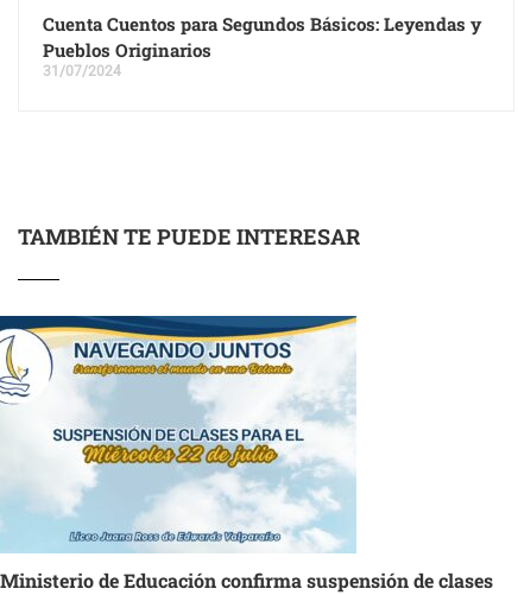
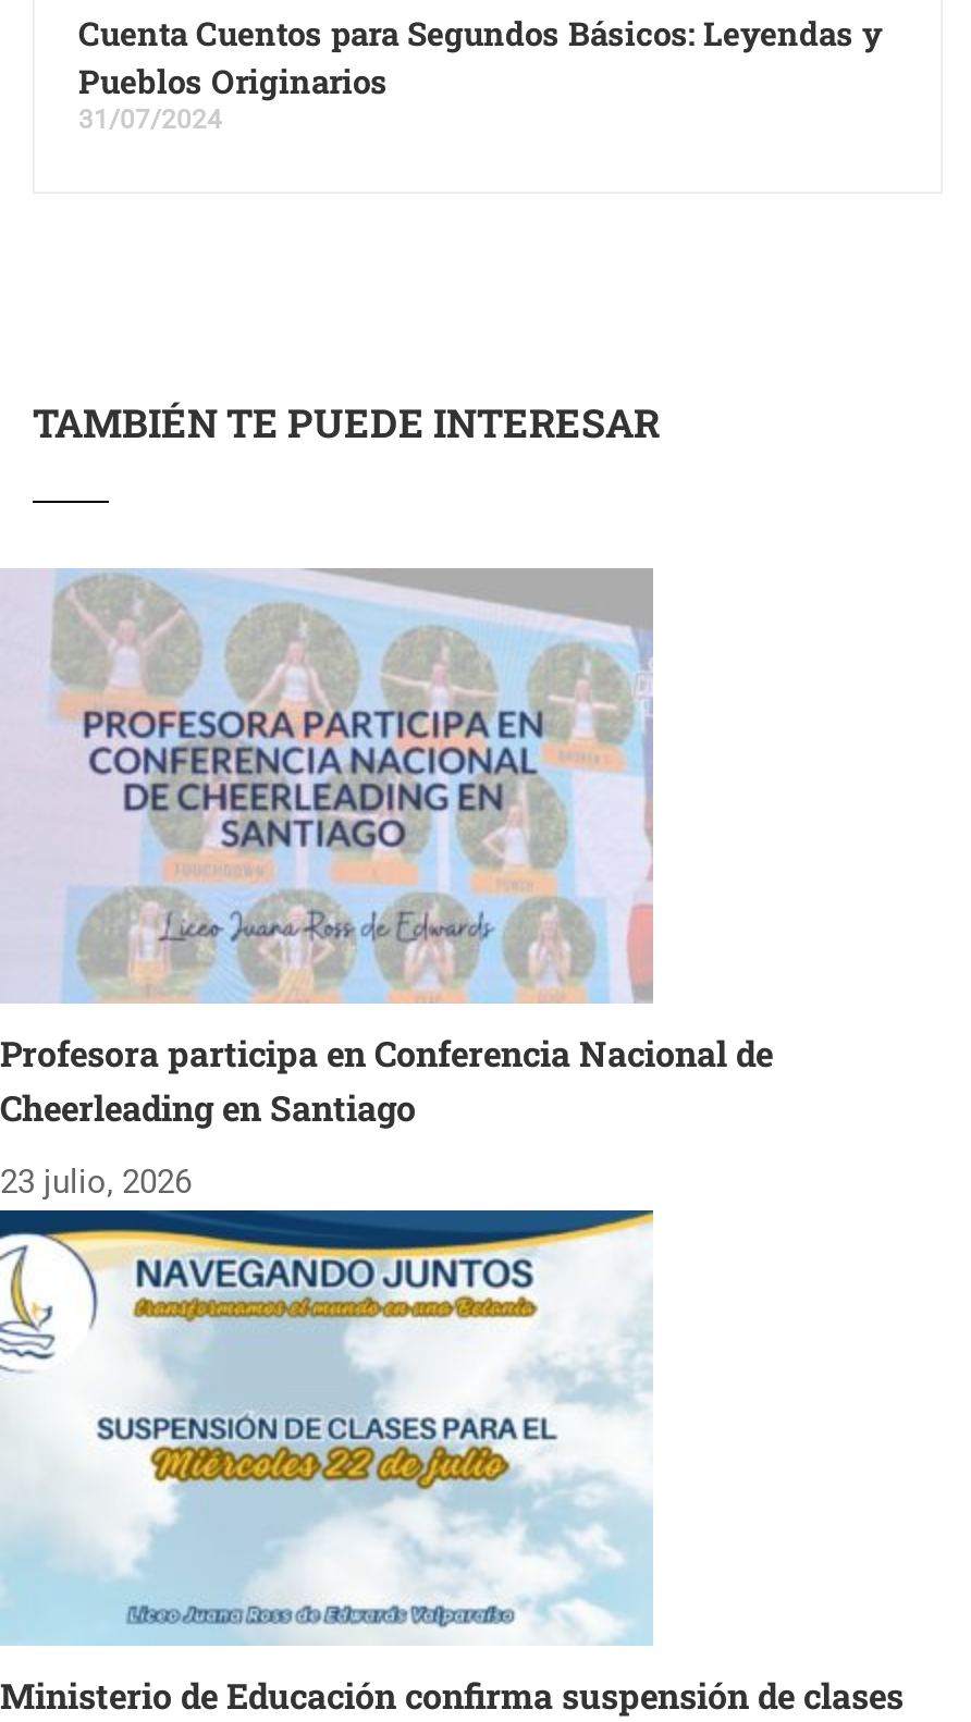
+ [image]
+ Profesora participa en Conferencia Nacional de
+ Cheerleading en Santiago
+ 23 julio, 2026
